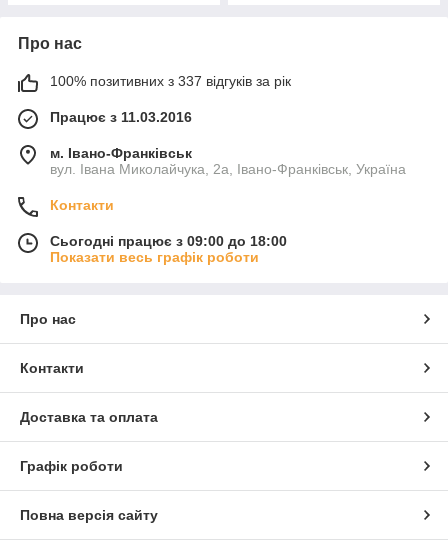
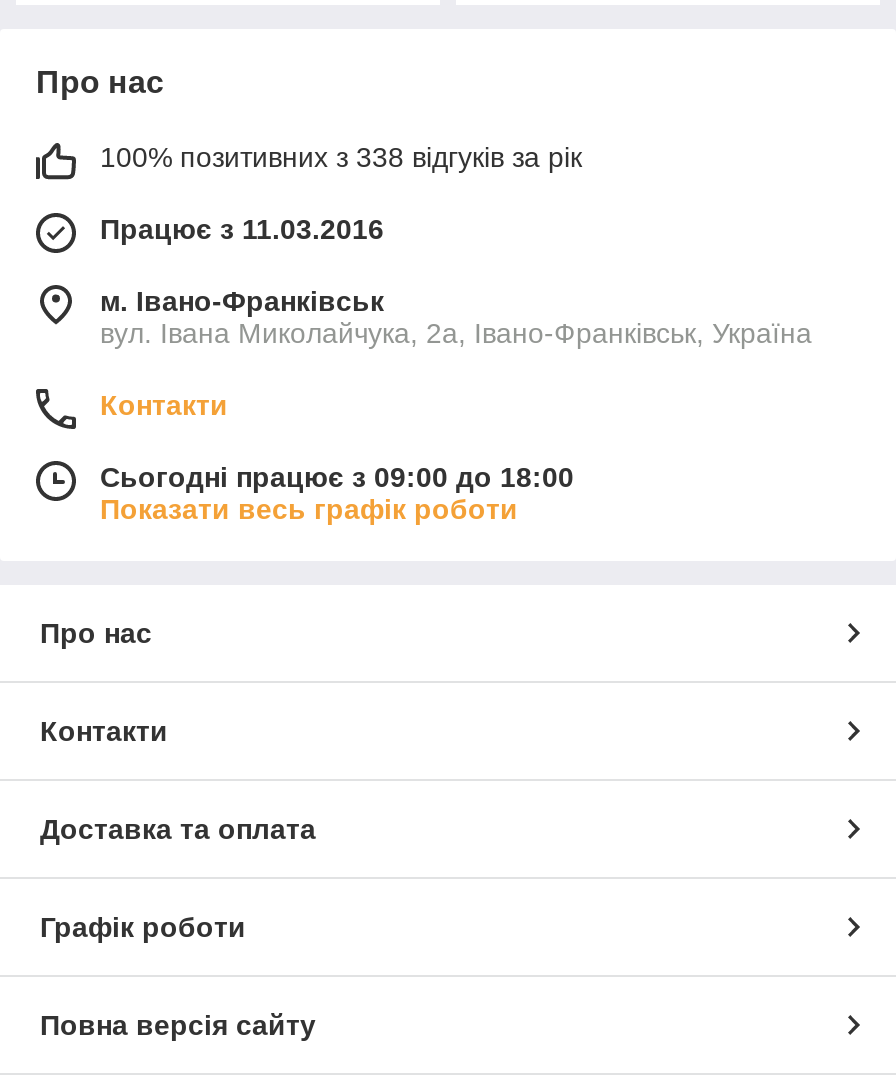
- 100% позитивних з 337 відгуків за рік
+ 100% позитивних з 338 відгуків за рік
